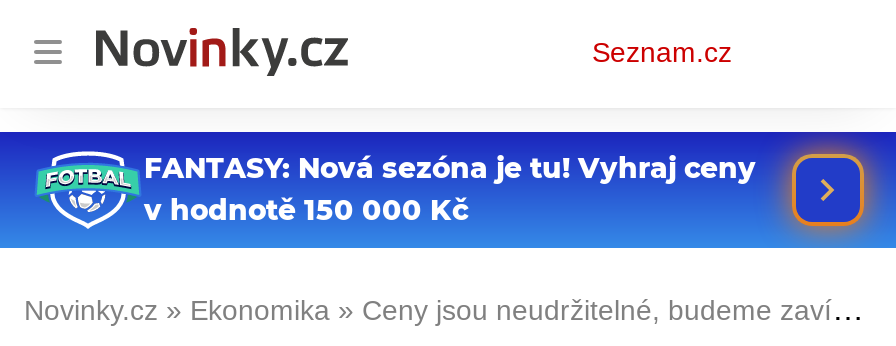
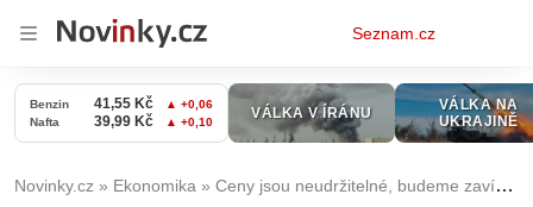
- [image]
+ [image]
